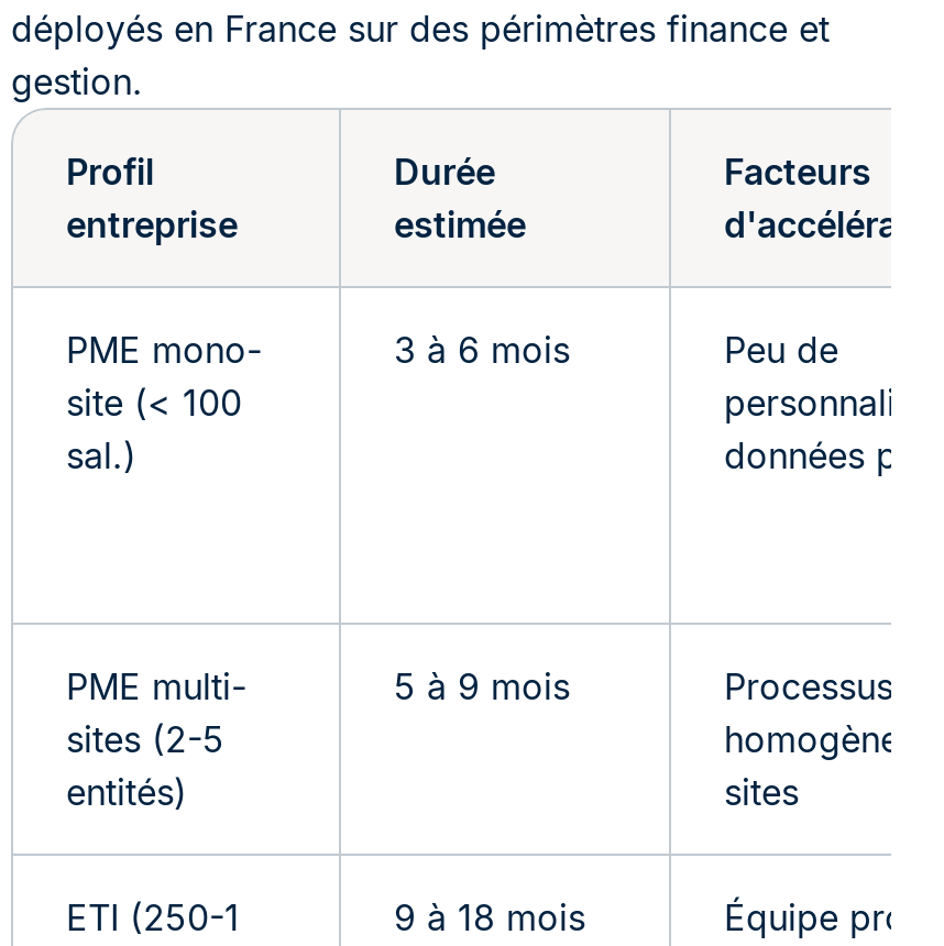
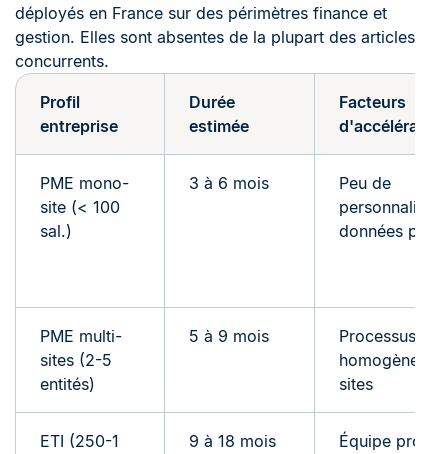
- gestion.
+ gestion. Elles sont absentes de la plupart des articles
+ concurrents.
